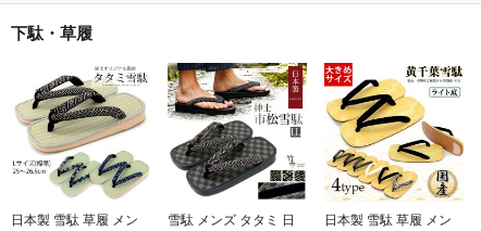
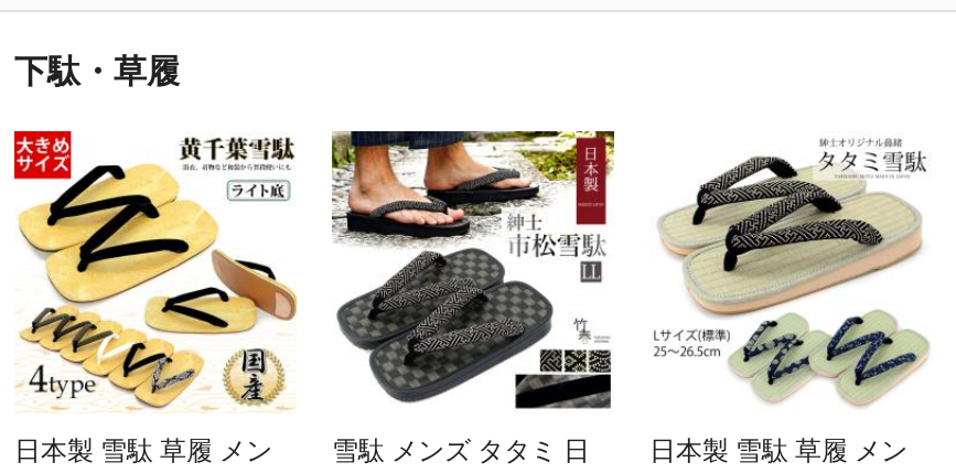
- [image]
+ [image]

- [image]
+ [image]
